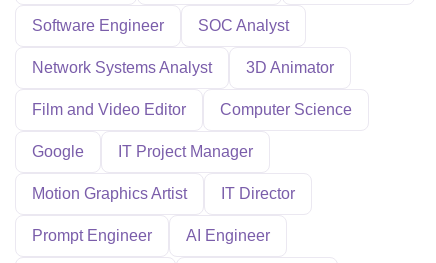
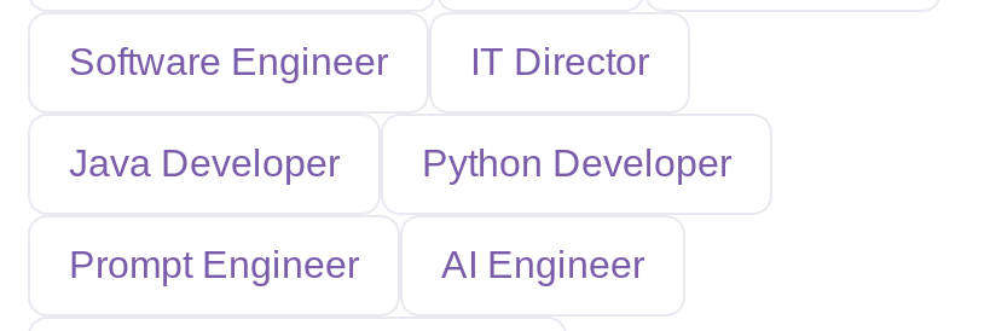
- SOC Analyst
- Network Systems Analyst
- 3D Animator
- Film and Video Editor
- Computer Science
- Google
- IT Project Manager
- Motion Graphics Artist

+ Java Developer
+ Python Developer

moved up: IT Director
